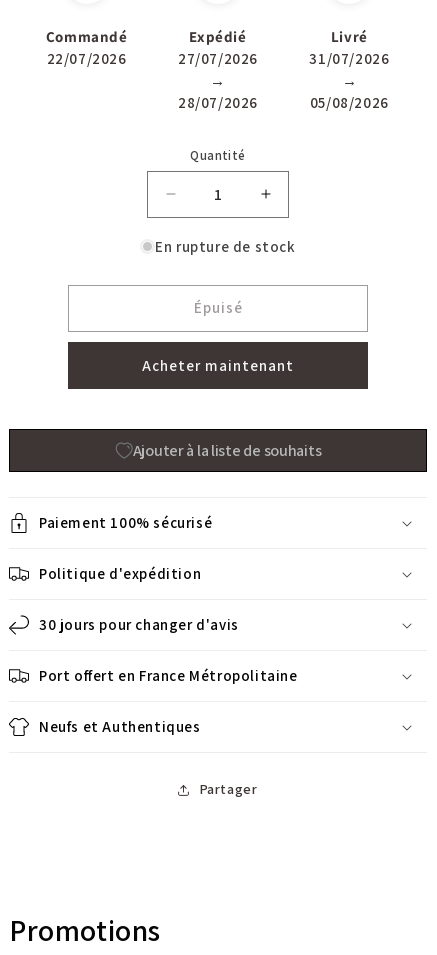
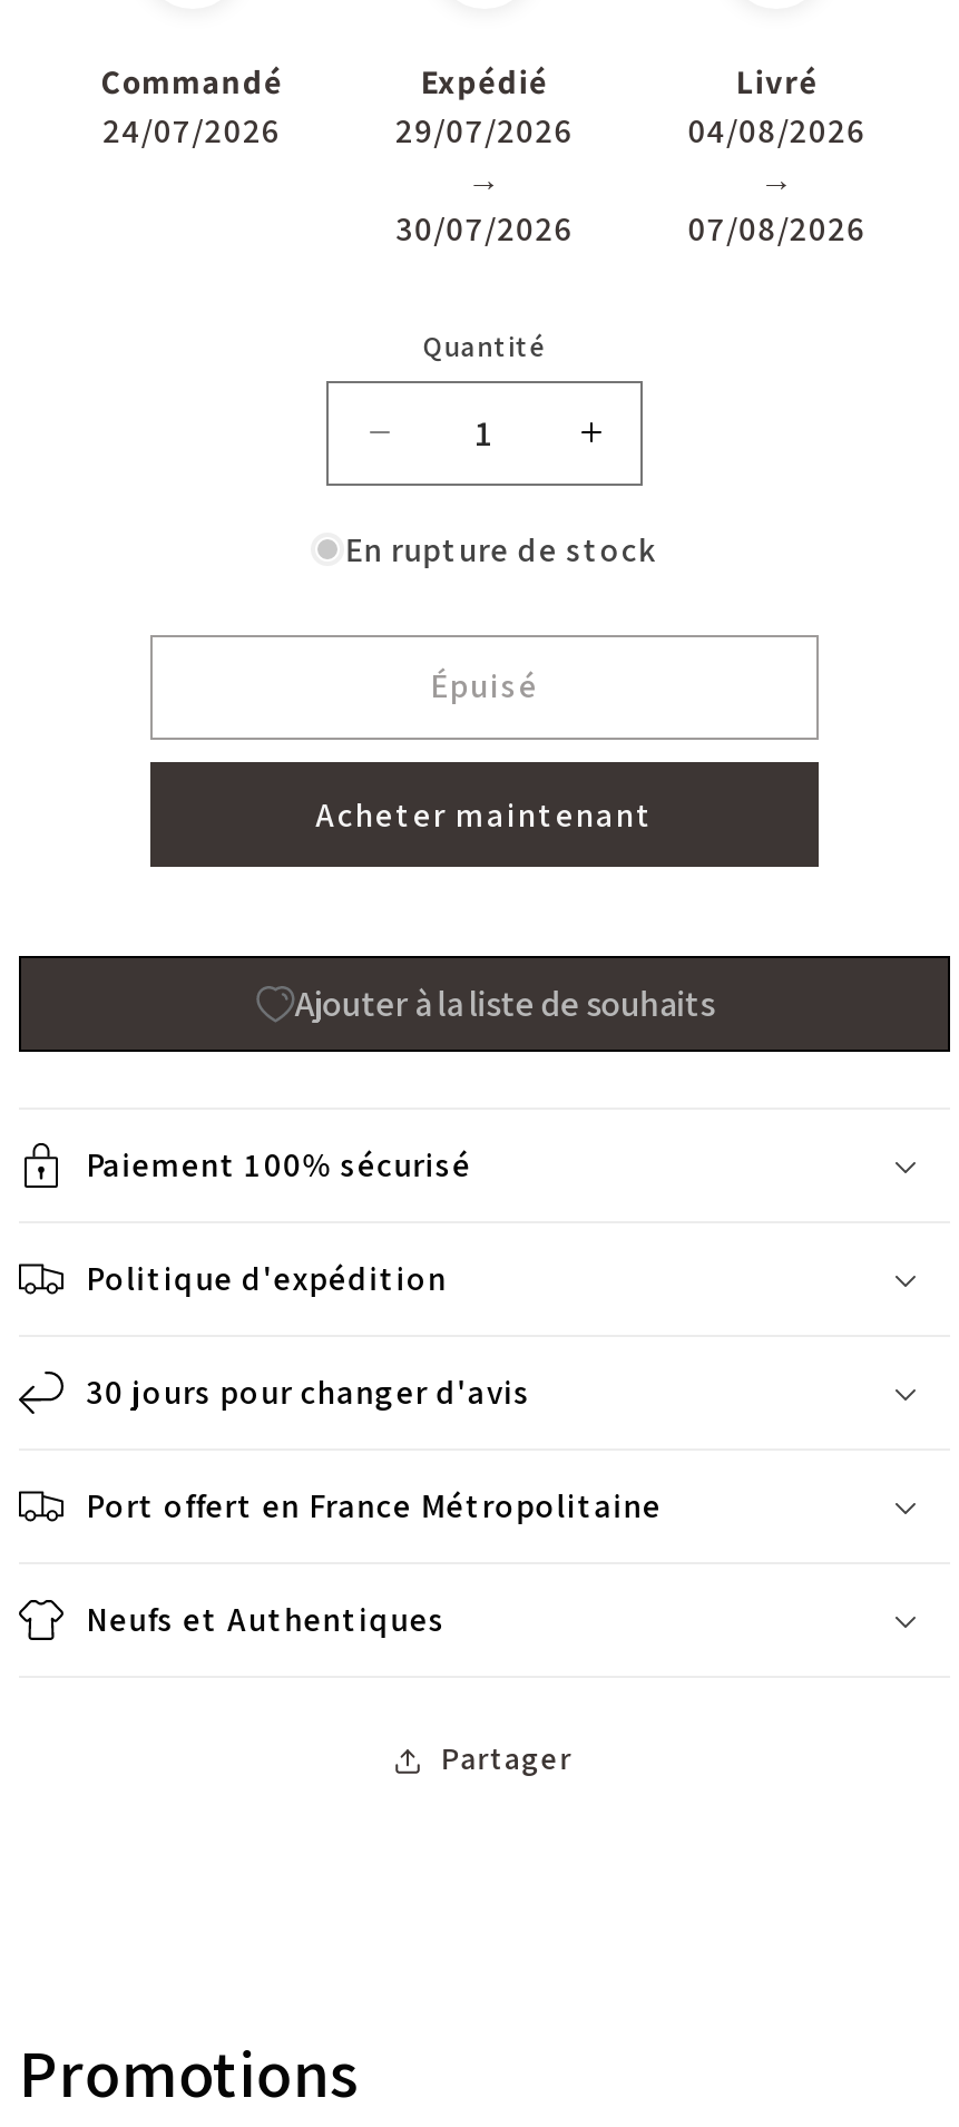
- 22/07/2026
+ 24/07/2026

- 27/07/2026
+ 29/07/2026

- 31/07/2026
+ 04/08/2026

- 28/07/2026
+ 30/07/2026

- 05/08/2026
+ 07/08/2026
